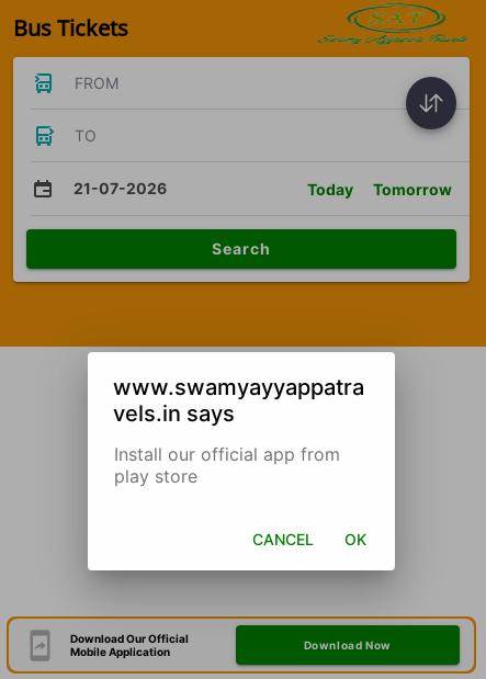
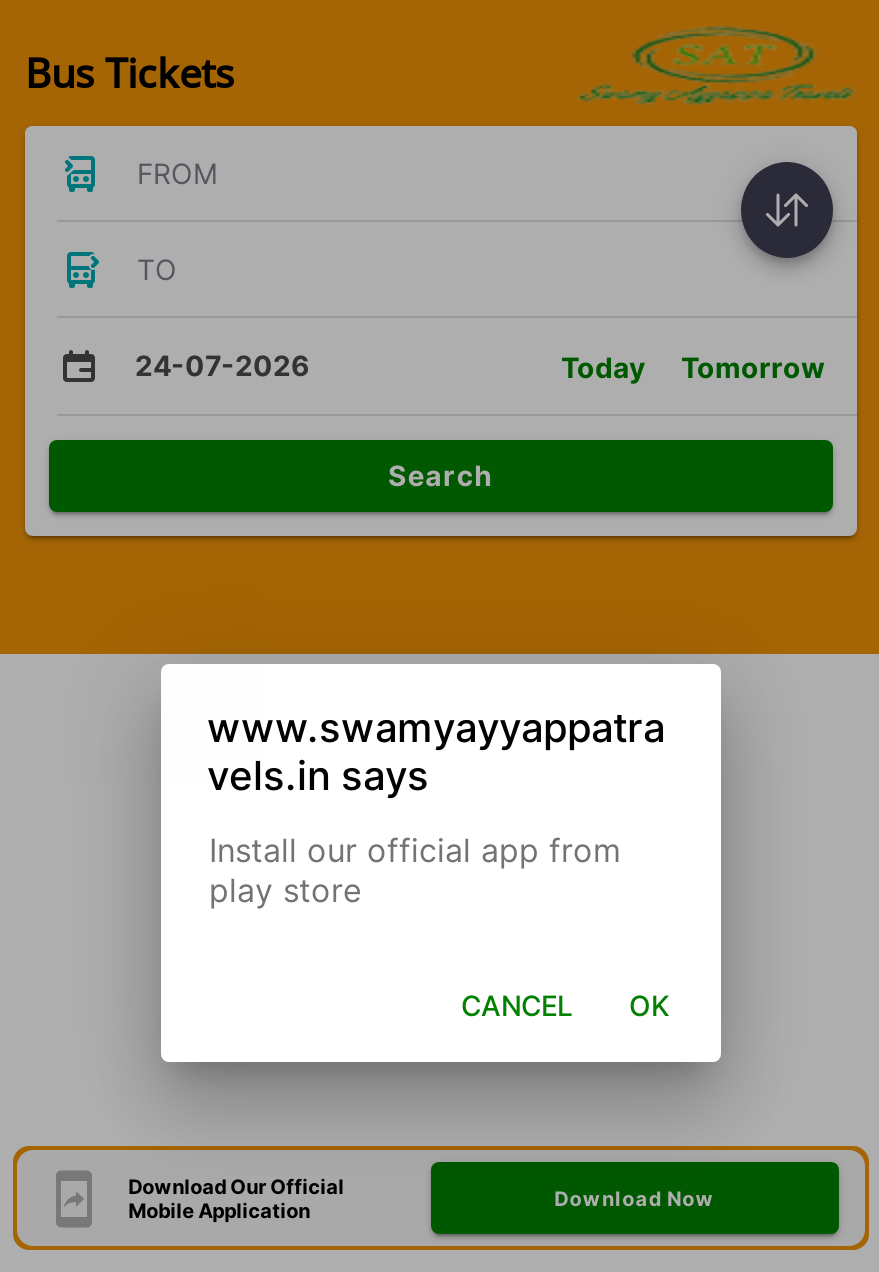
- 21-07-2026
+ 24-07-2026
